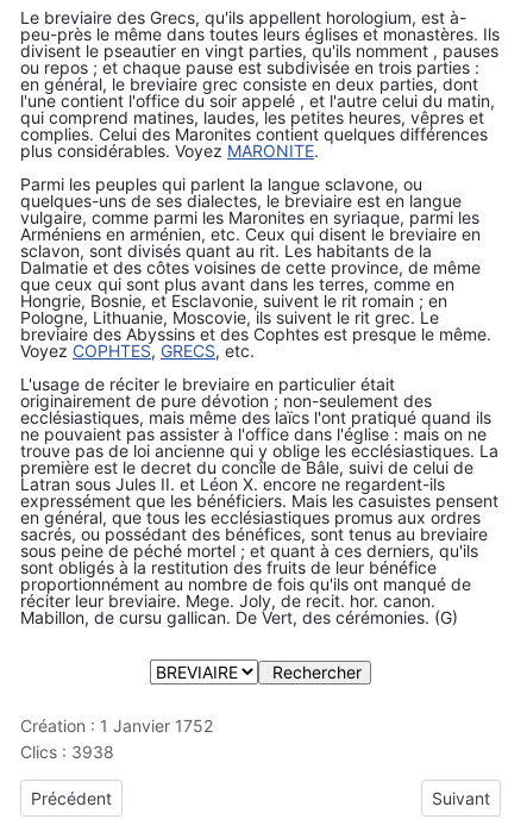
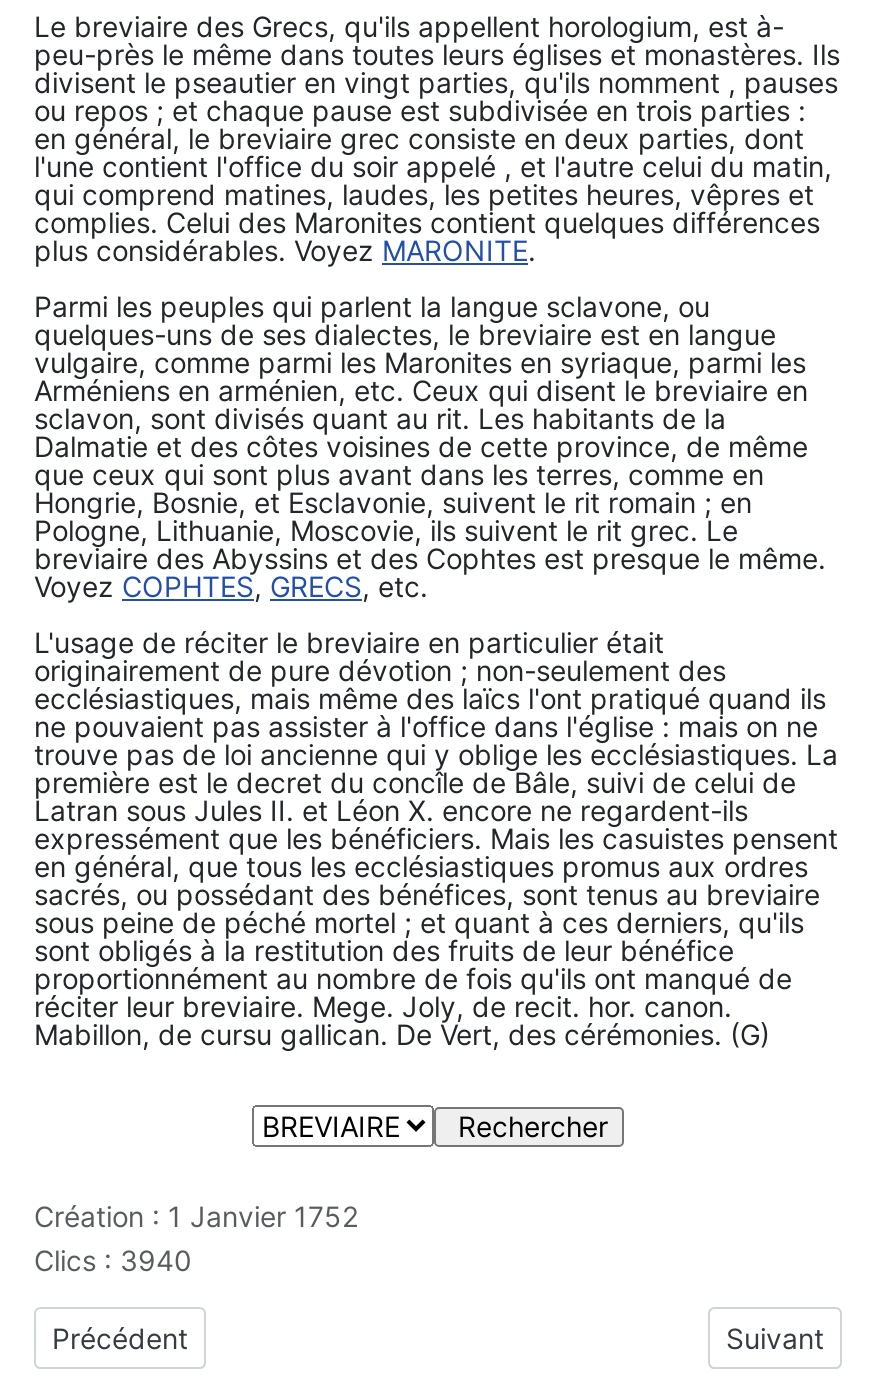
- Clics : 3938
+ Clics : 3940
